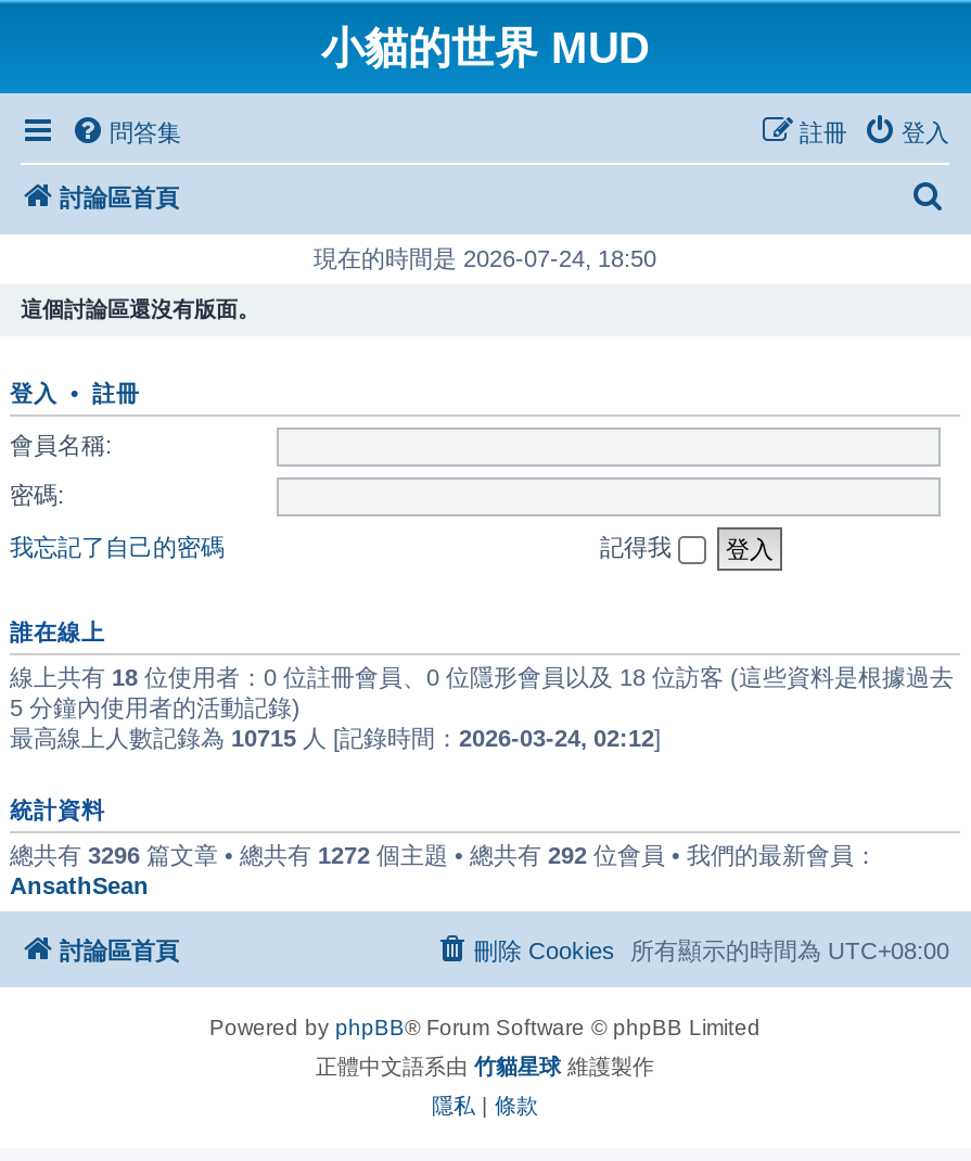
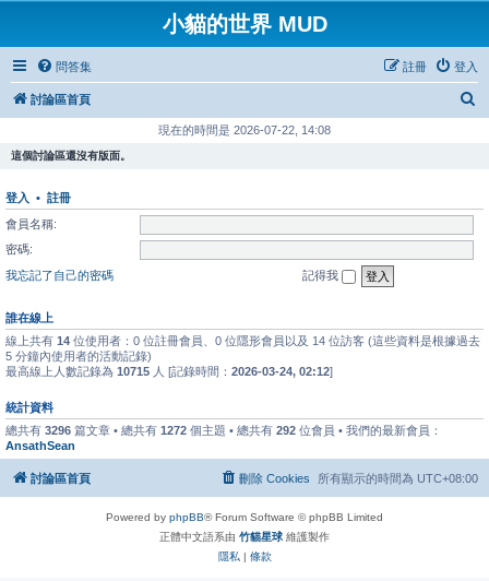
- 現在的時間是 2026-07-24, 18:50
+ 現在的時間是 2026-07-22, 14:08

- 線上共有18位使用者：0 位註冊會員、0 位隱形會員以及 18 位訪客 (這些資料是根據過去
+ 線上共有14位使用者：0 位註冊會員、0 位隱形會員以及 14 位訪客 (這些資料是根據過去
